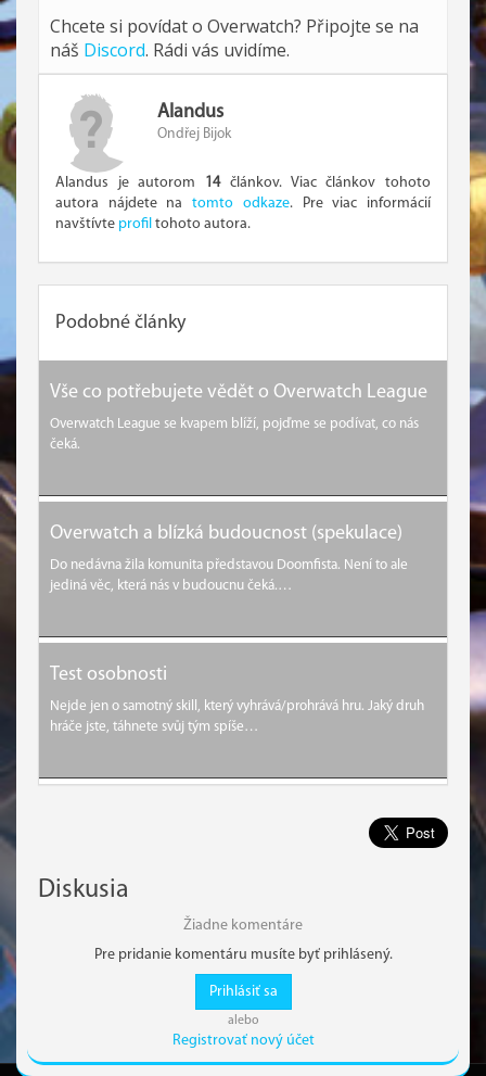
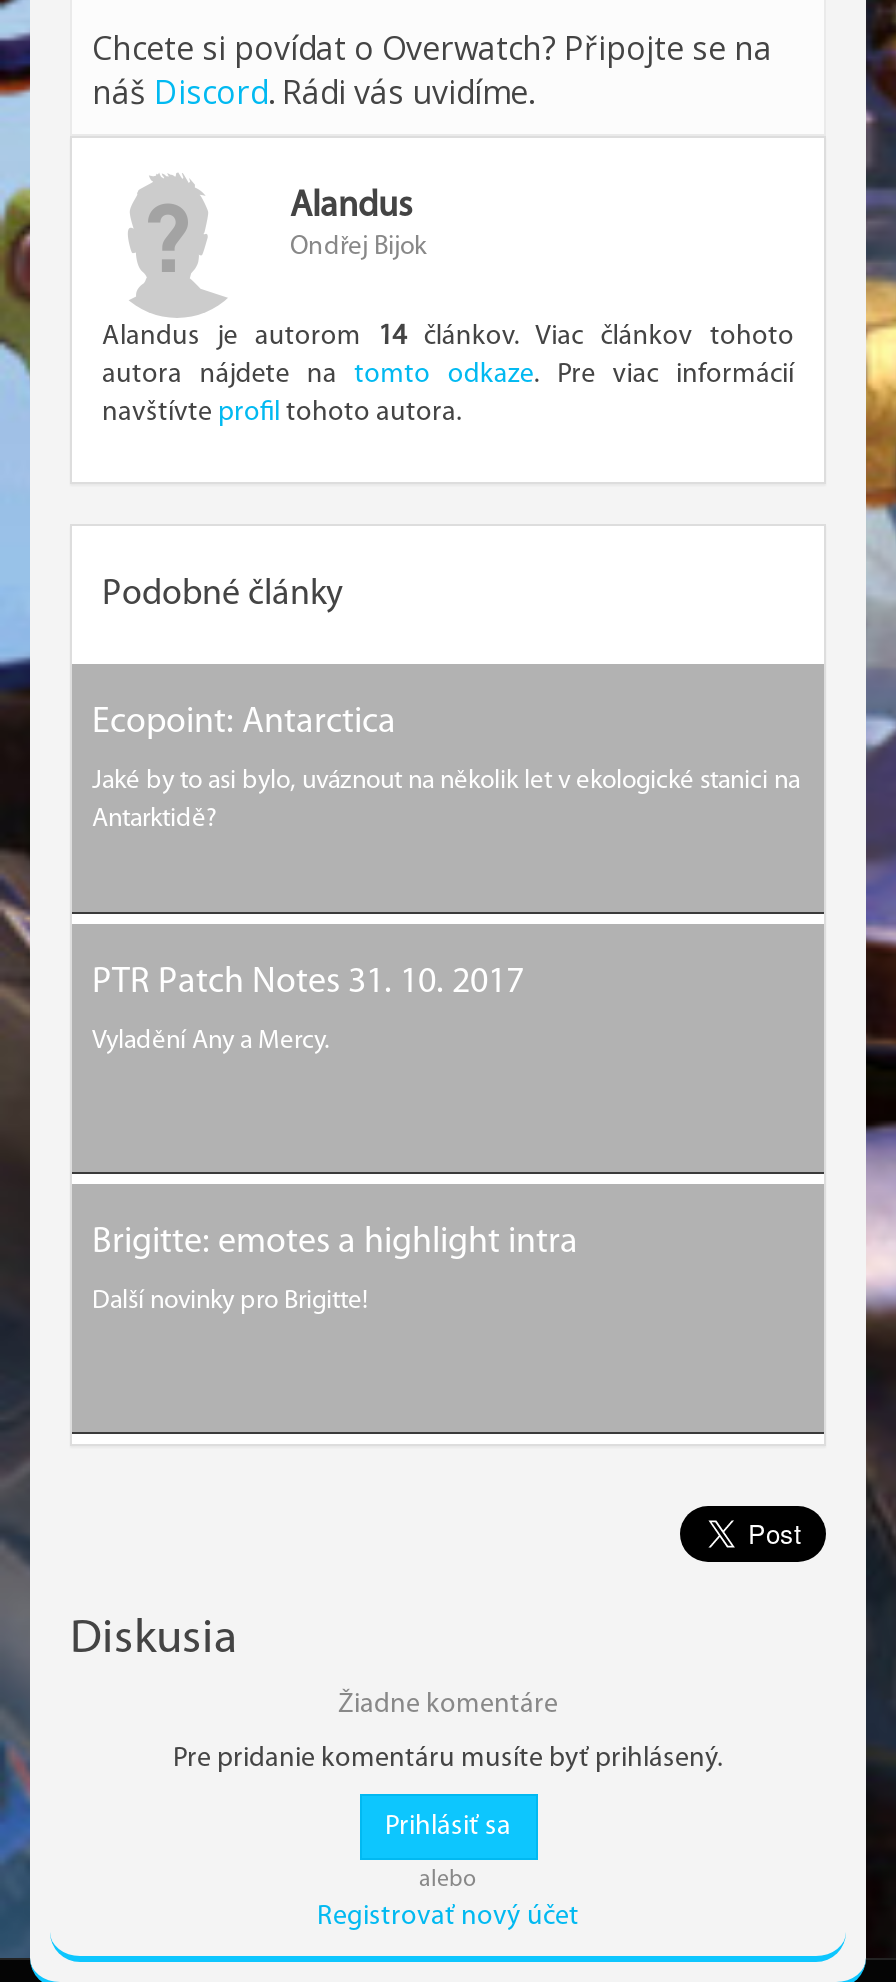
- Vše co potřebujete vědět o Overwatch League
- Overwatch League se kvapem blíží, pojďme se podívat, co nás
- čeká.
+ Ecopoint: Antarctica
+ Jaké by to asi bylo, uváznout na několik let v ekologické stanici na
+ Antarktidě?

- Overwatch a blízká budoucnost (spekulace)
- Do nedávna žila komunita představou Doomfista. Není to ale
- jediná věc, která nás v budoucnu čeká.…
+ PTR Patch Notes 31. 10. 2017
+ Vyladění Any a Mercy.

- Test osobnosti
- Nejde jen o samotný skill, který vyhrává/prohrává hru. Jaký druh
- hráče jste, táhnete svůj tým spíše…
+ Brigitte: emotes a highlight intra
+ Další novinky pro Brigitte!
